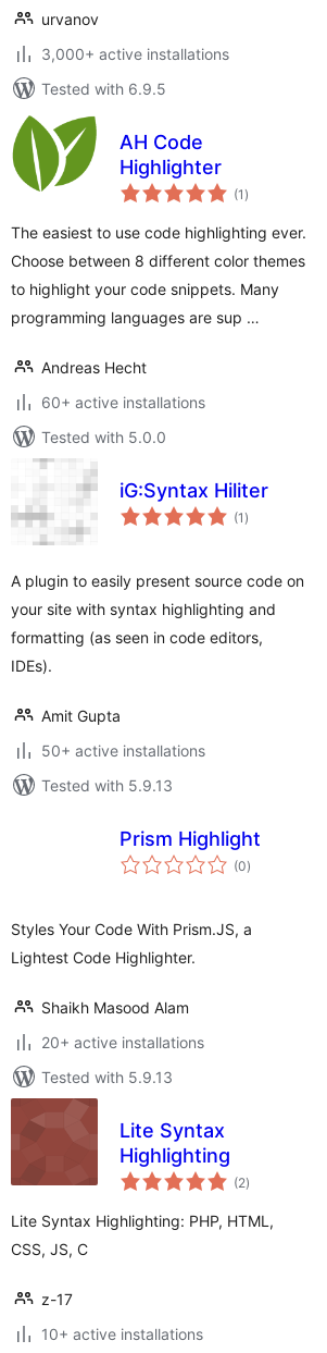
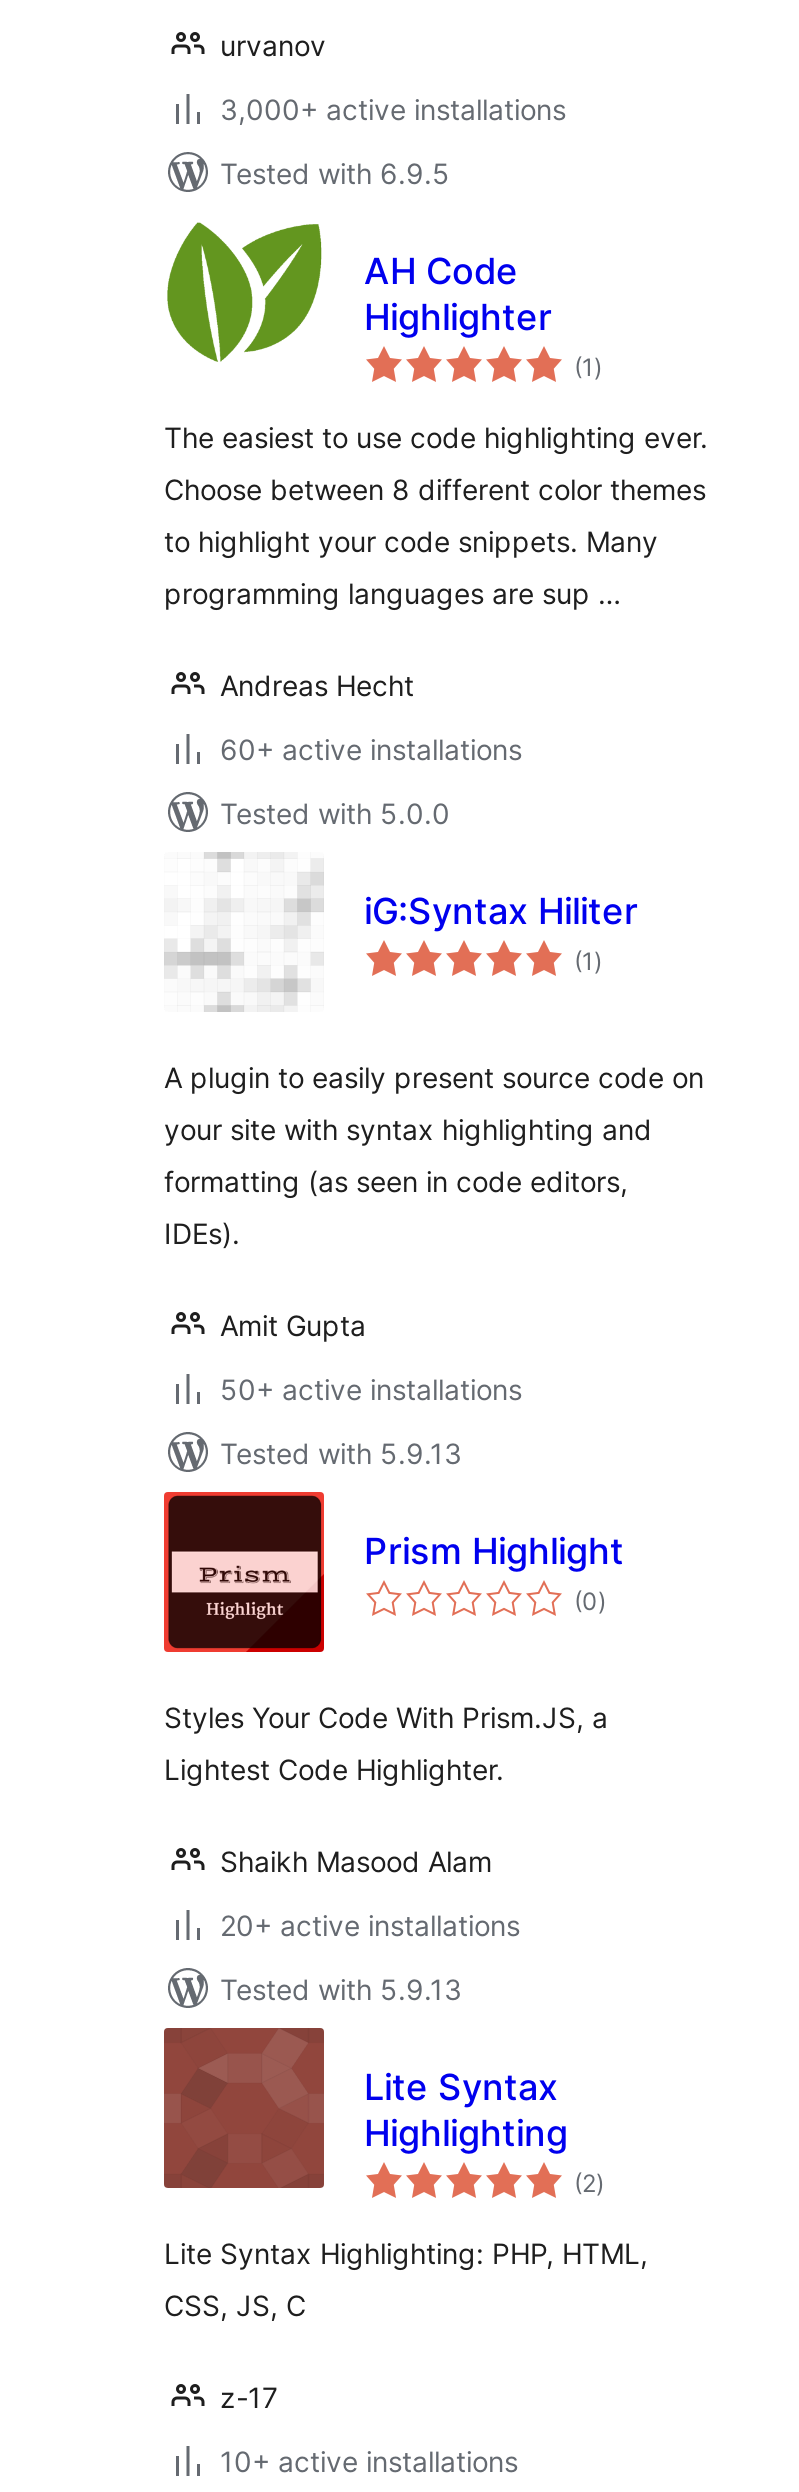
+ [image]
